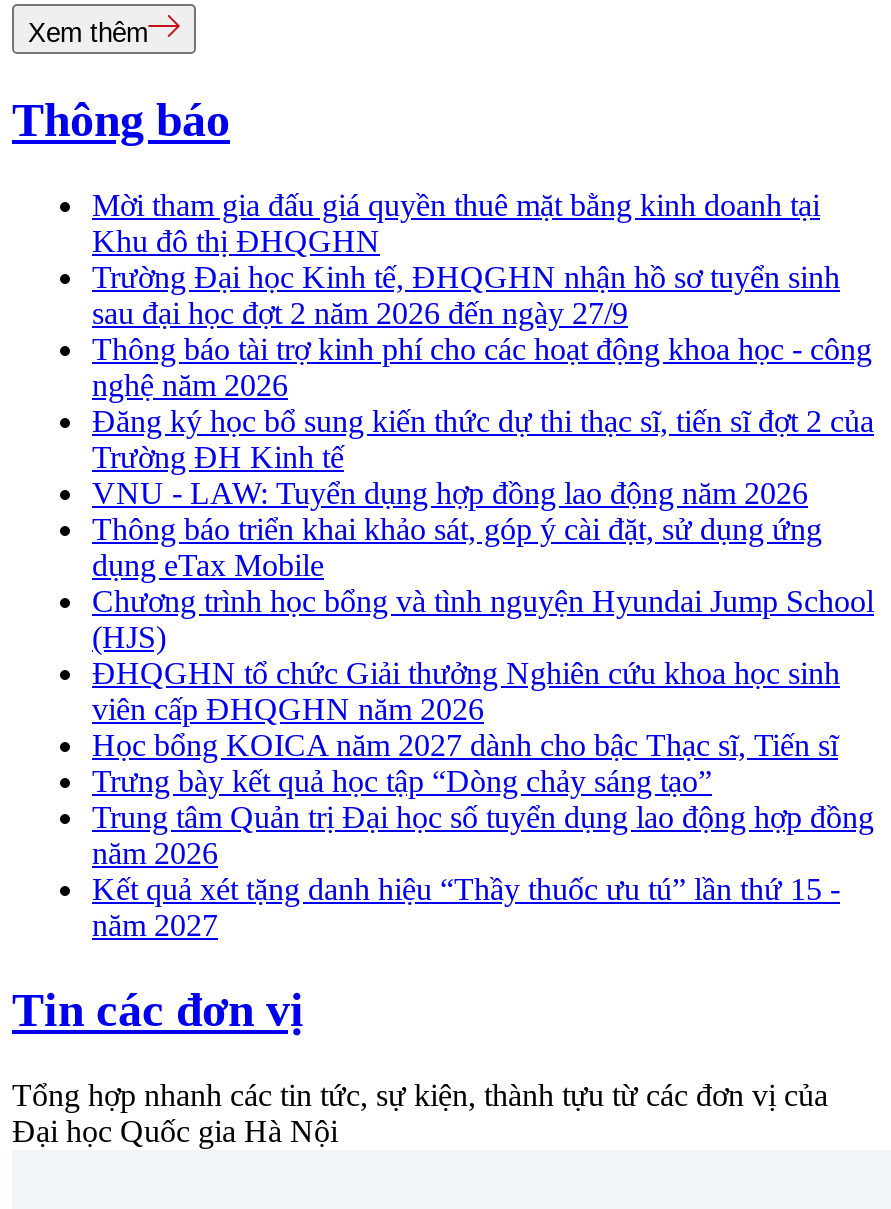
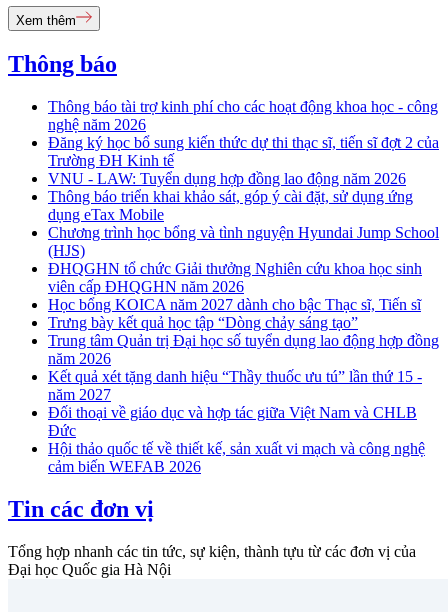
- Mời tham gia đấu giá quyền thuê mặt bằng kinh doanh tại
- Khu đô thị ĐHQGHN
- Trường Đại học Kinh tế, ĐHQGHN nhận hồ sơ tuyển sinh
- sau đại học đợt 2 năm 2026 đến ngày 27/9

moved up: Thông báo tài trợ kinh phí cho các hoạt động khoa học - công | nghệ năm 2026 | Đăng ký học bổ sung kiến thức dự thi thạc sĩ, tiến sĩ đợt 2 của | ... | Kết quả xét tặng danh hiệu “Thầy thuốc ưu tú” lần thứ 15 - | năm 2027

+ Đối thoại về giáo dục và hợp tác giữa Việt Nam và CHLB
+ Đức
+ Hội thảo quốc tế về thiết kế, sản xuất vi mạch và công nghệ
+ cảm biến WEFAB 2026
